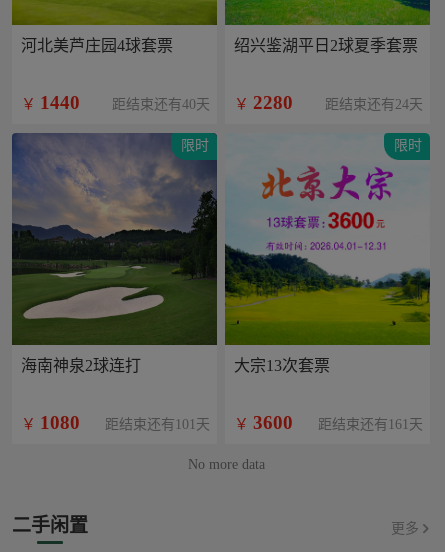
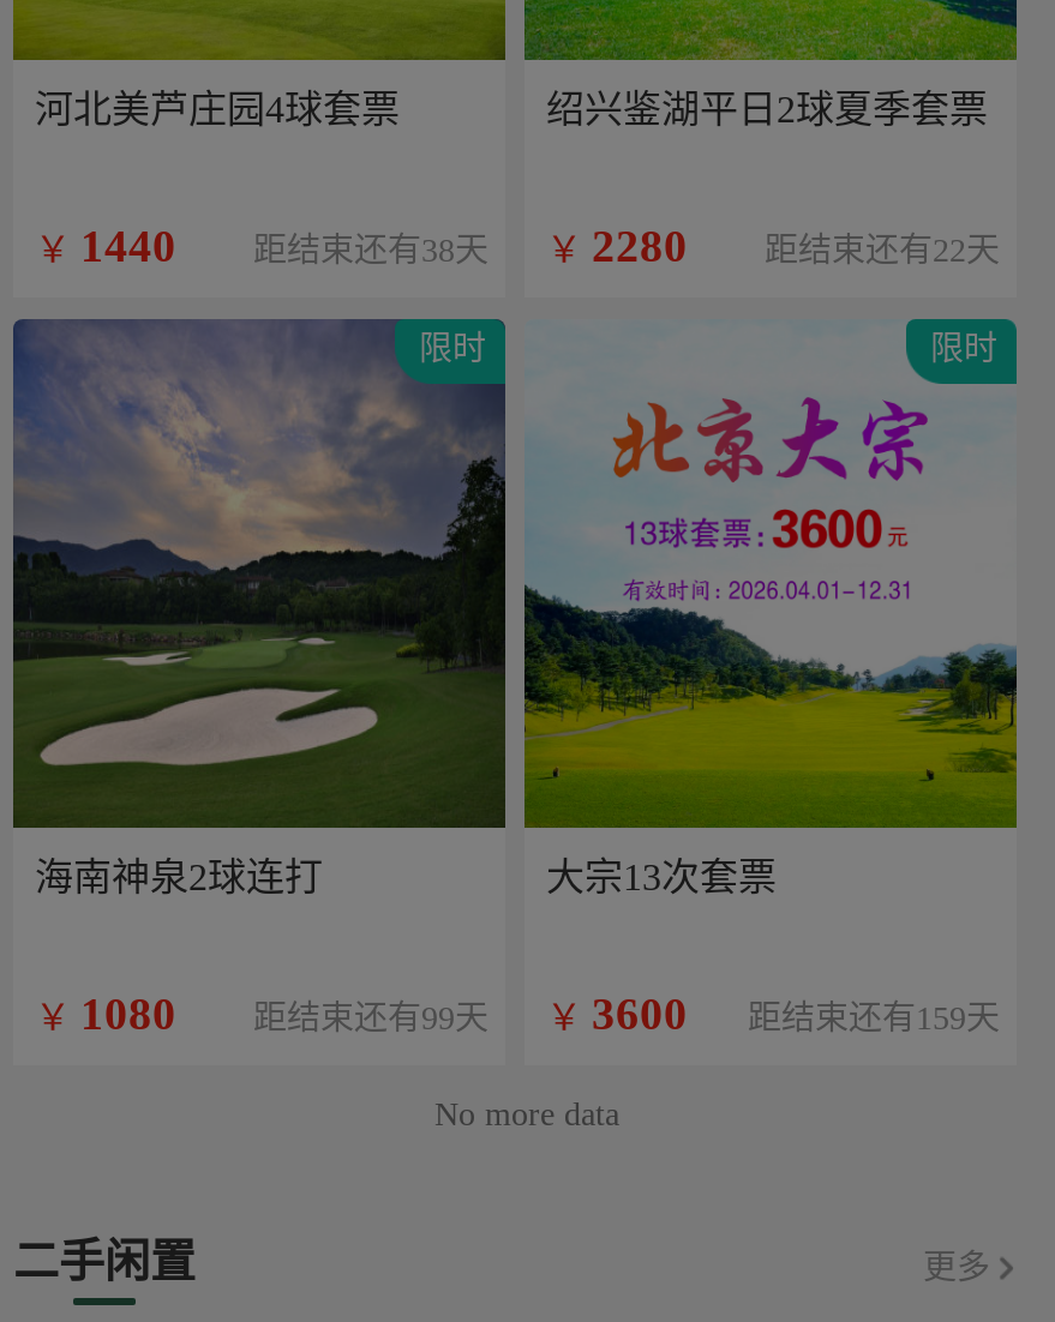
- 距结束还有40天
+ 距结束还有38天

- 距结束还有24天
+ 距结束还有22天

- 距结束还有101天
+ 距结束还有99天

- 距结束还有161天
+ 距结束还有159天
